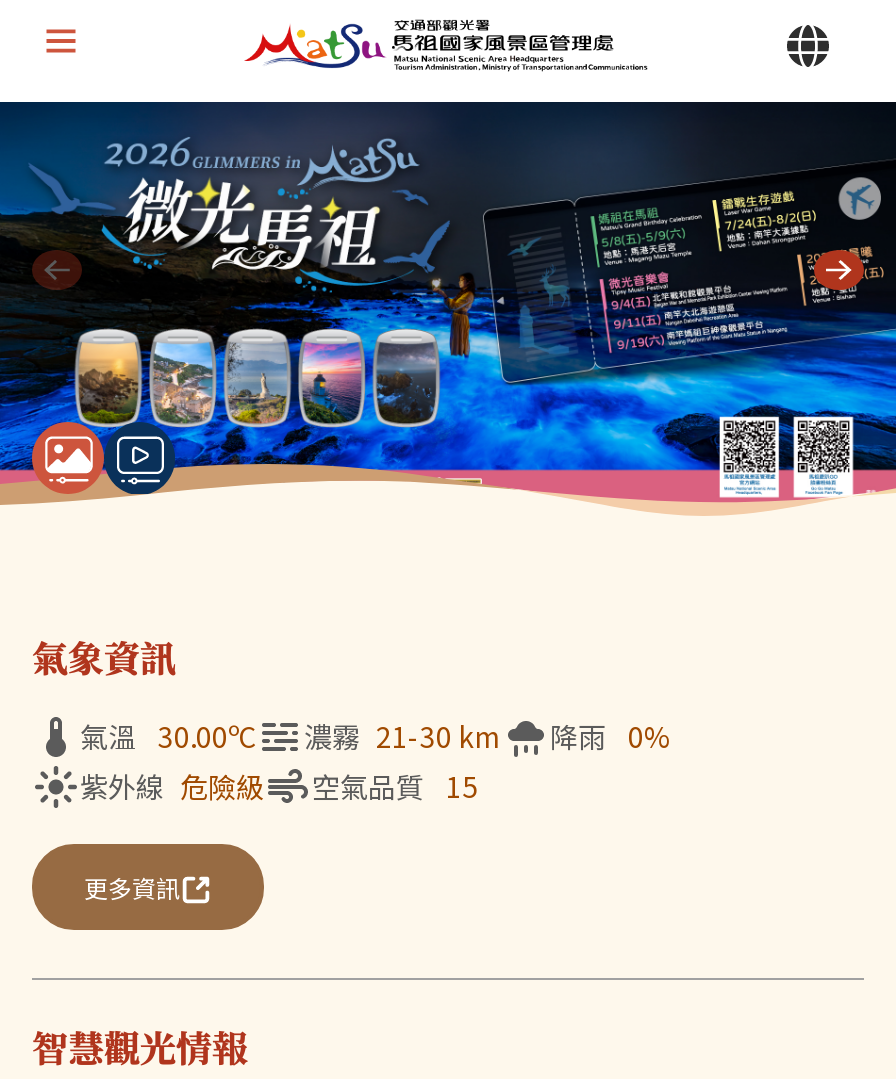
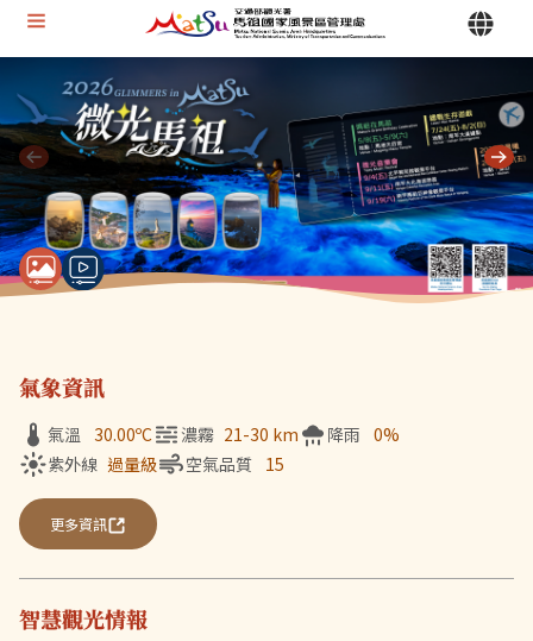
- 紫外線 危險級
+ 紫外線 過量級
